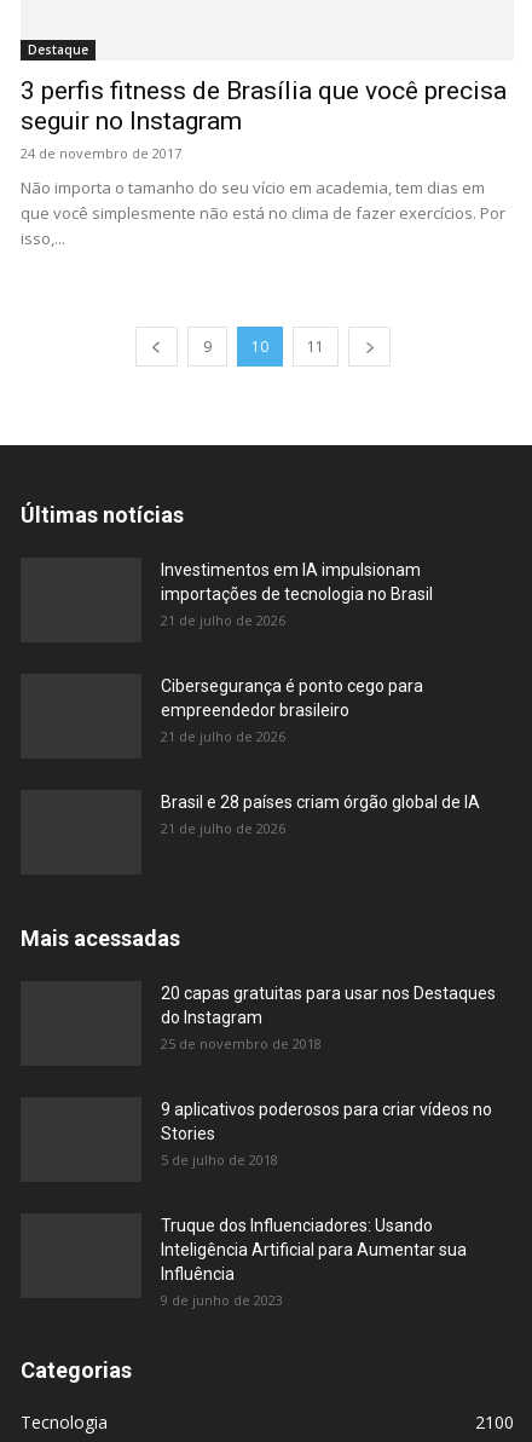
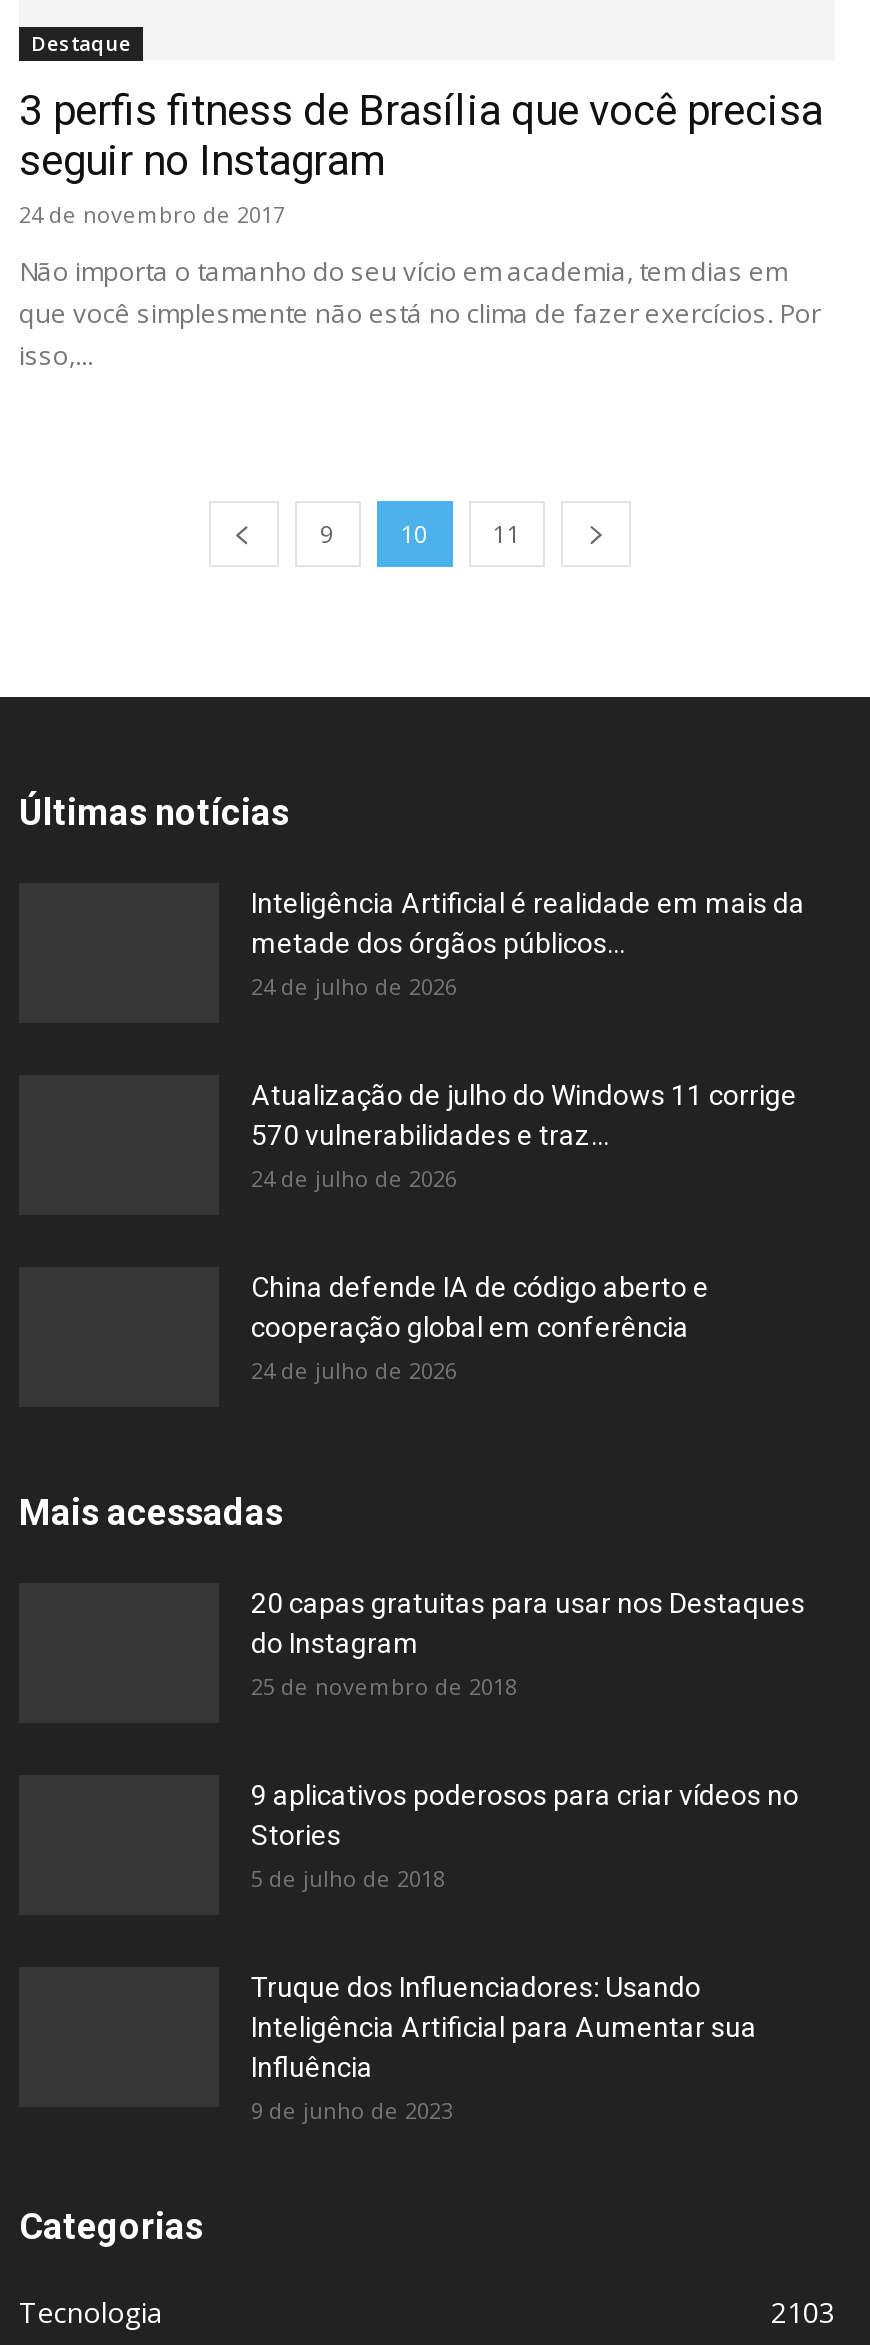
- Investimentos em IA impulsionam
- importações de tecnologia no Brasil
- 21 de julho de 2026
+ Inteligência Artificial é realidade em mais da
+ metade dos órgãos públicos...
+ 24 de julho de 2026

- Cibersegurança é ponto cego para
- empreendedor brasileiro
- 21 de julho de 2026
+ Atualização de julho do Windows 11 corrige
+ 570 vulnerabilidades e traz...
+ 24 de julho de 2026

- Brasil e 28 países criam órgão global de IA
- 21 de julho de 2026
+ China defende IA de código aberto e
+ cooperação global em conferência
+ 24 de julho de 2026

- 2100
+ 2103
